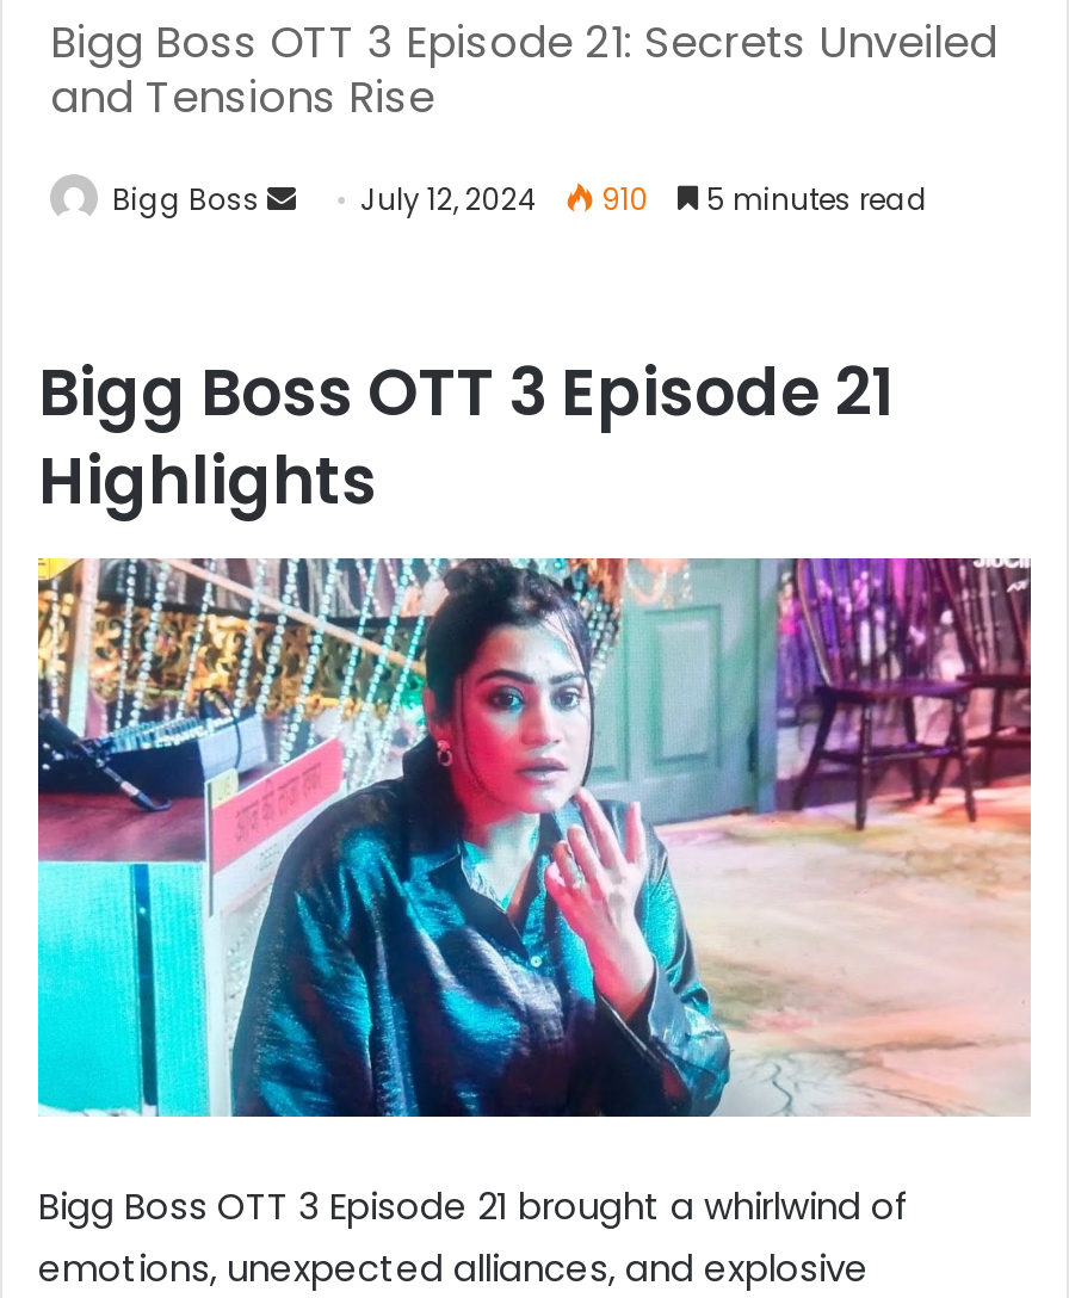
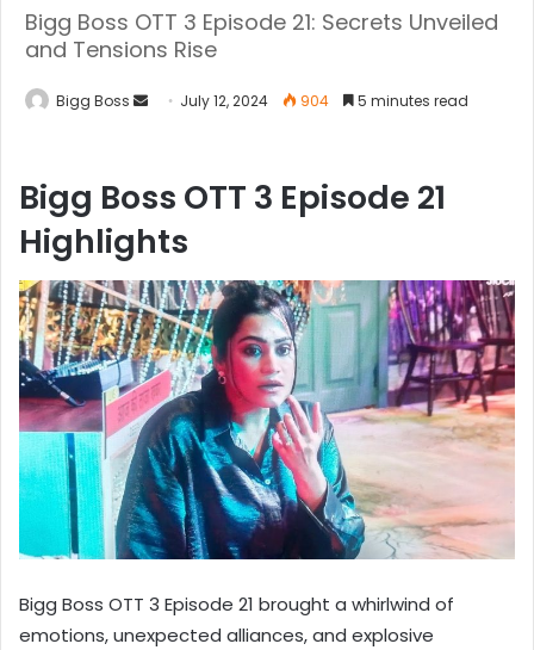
- July 12, 2024 910 5 minutes read
+ July 12, 2024 904 5 minutes read
